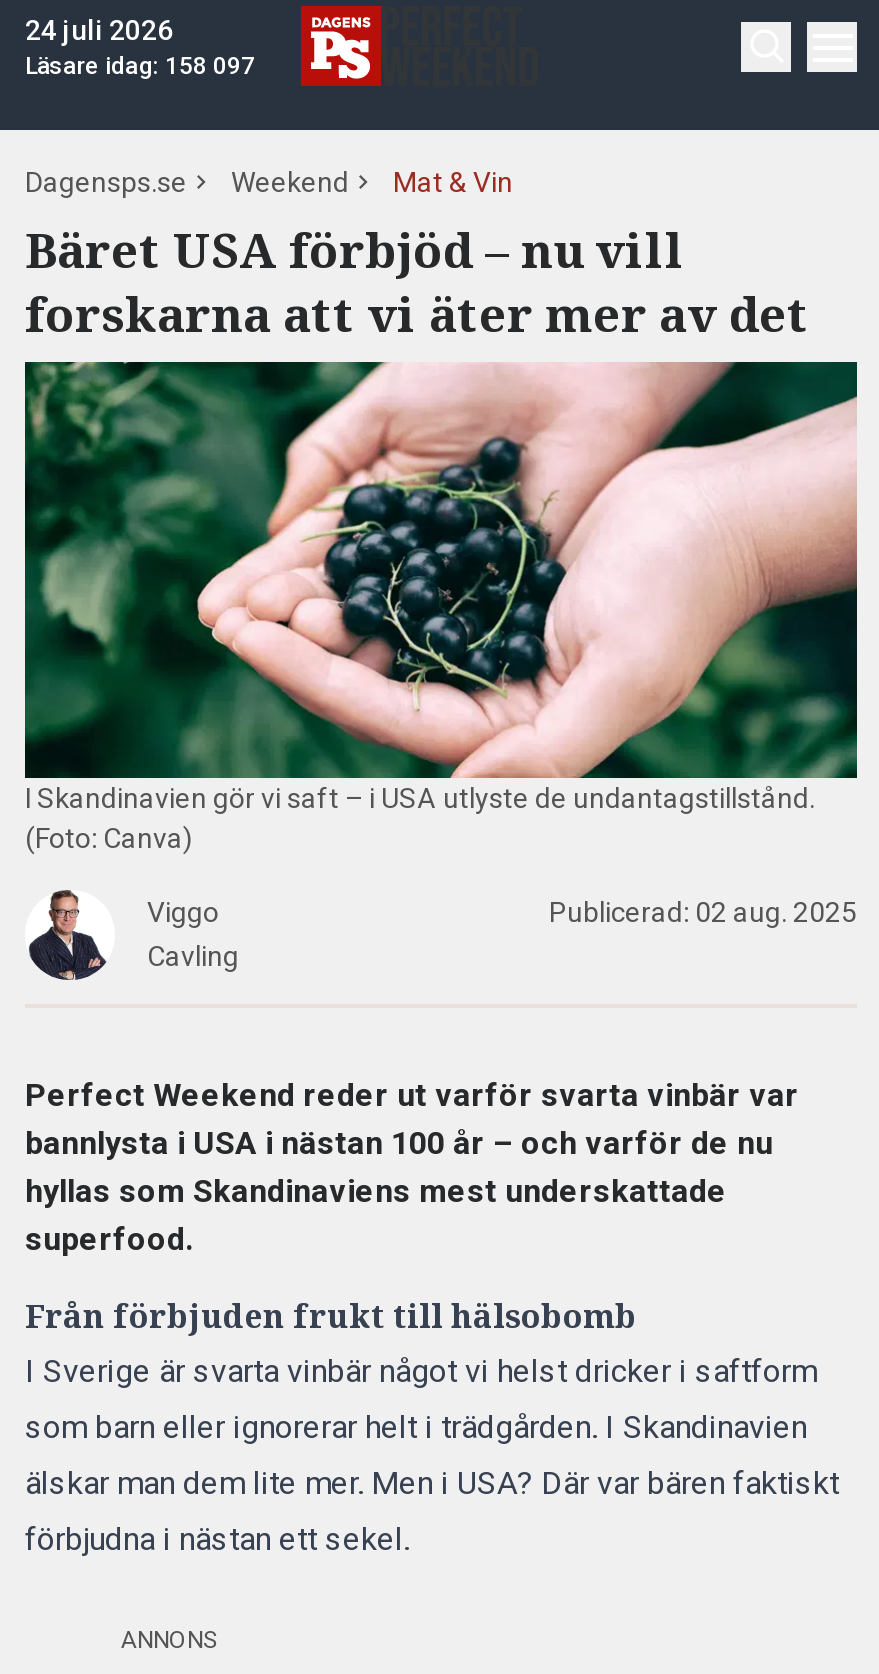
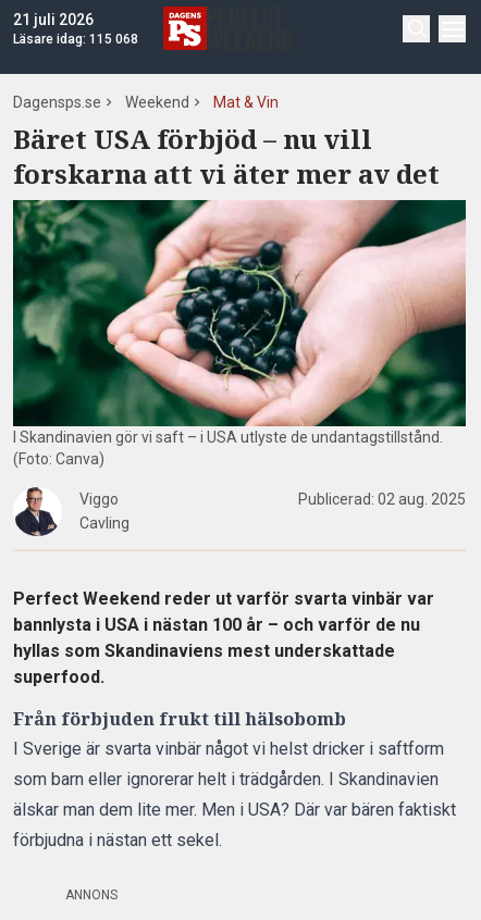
- 24 juli 2026
+ 21 juli 2026

- Läsare idag: 158 097
+ Läsare idag: 115 068
